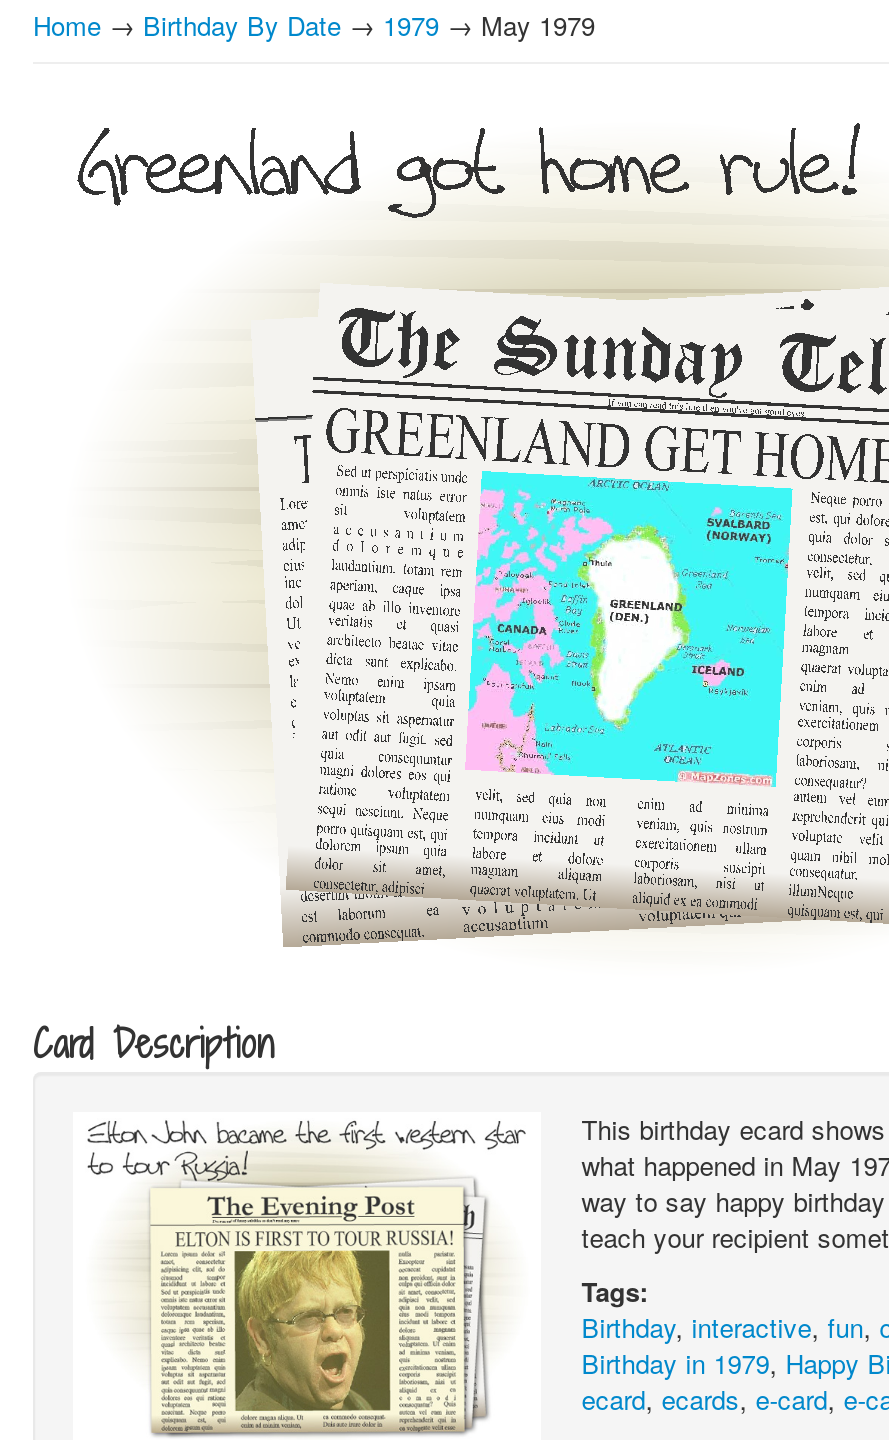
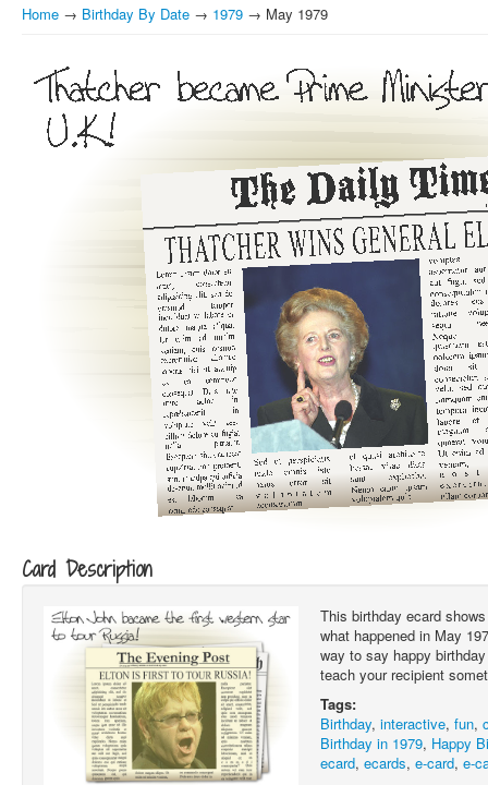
- [image]
+ [image]

- [image]
+ [image]
